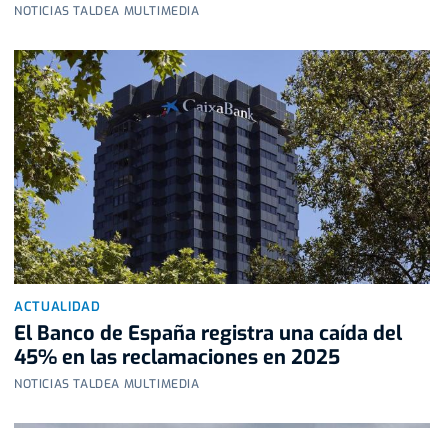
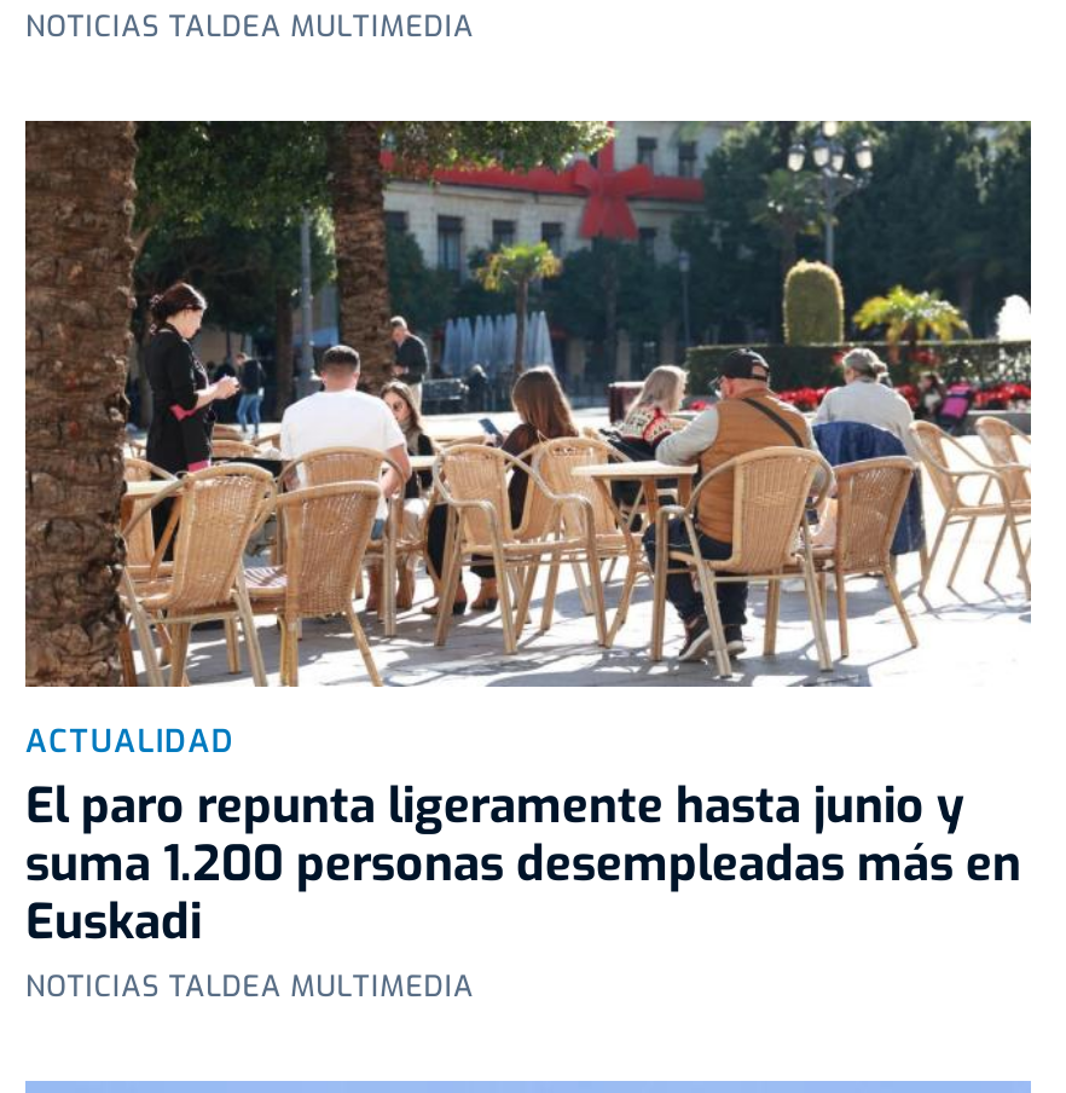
- [image]
- El Banco de España registra una caída del
- 45% en las reclamaciones en 2025
+ [image]
+ El paro repunta ligeramente hasta junio y
+ suma 1.200 personas desempleadas más en
+ Euskadi
